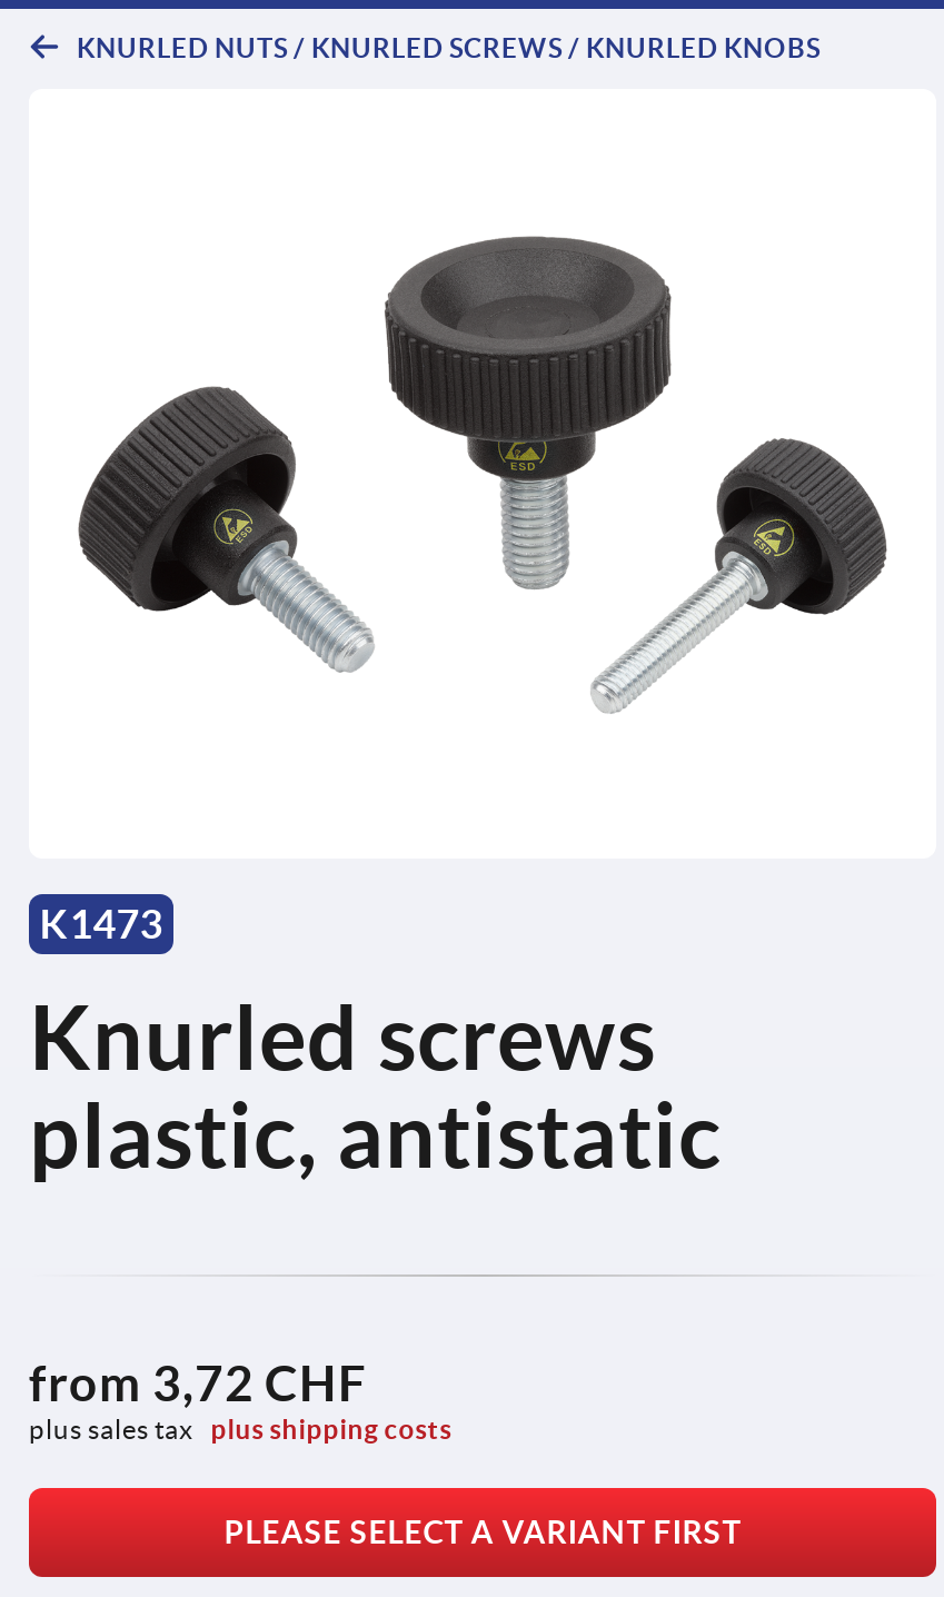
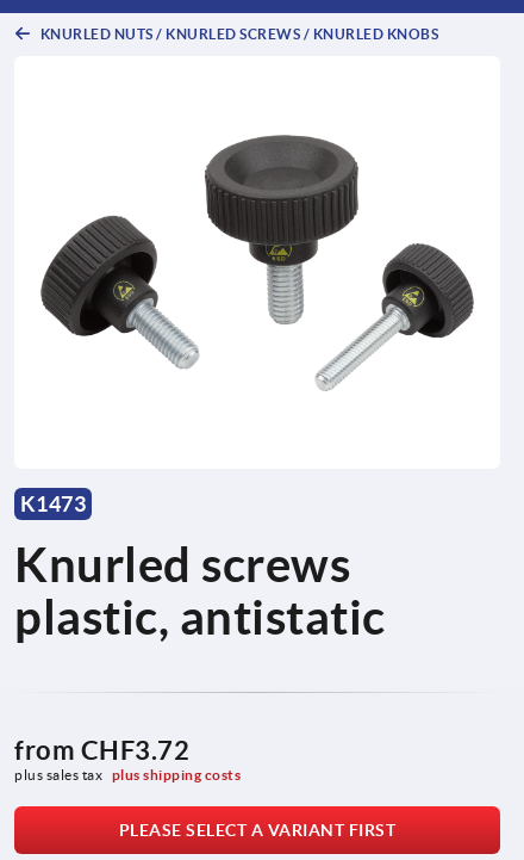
- from 3,72 CHF
+ from CHF3.72
